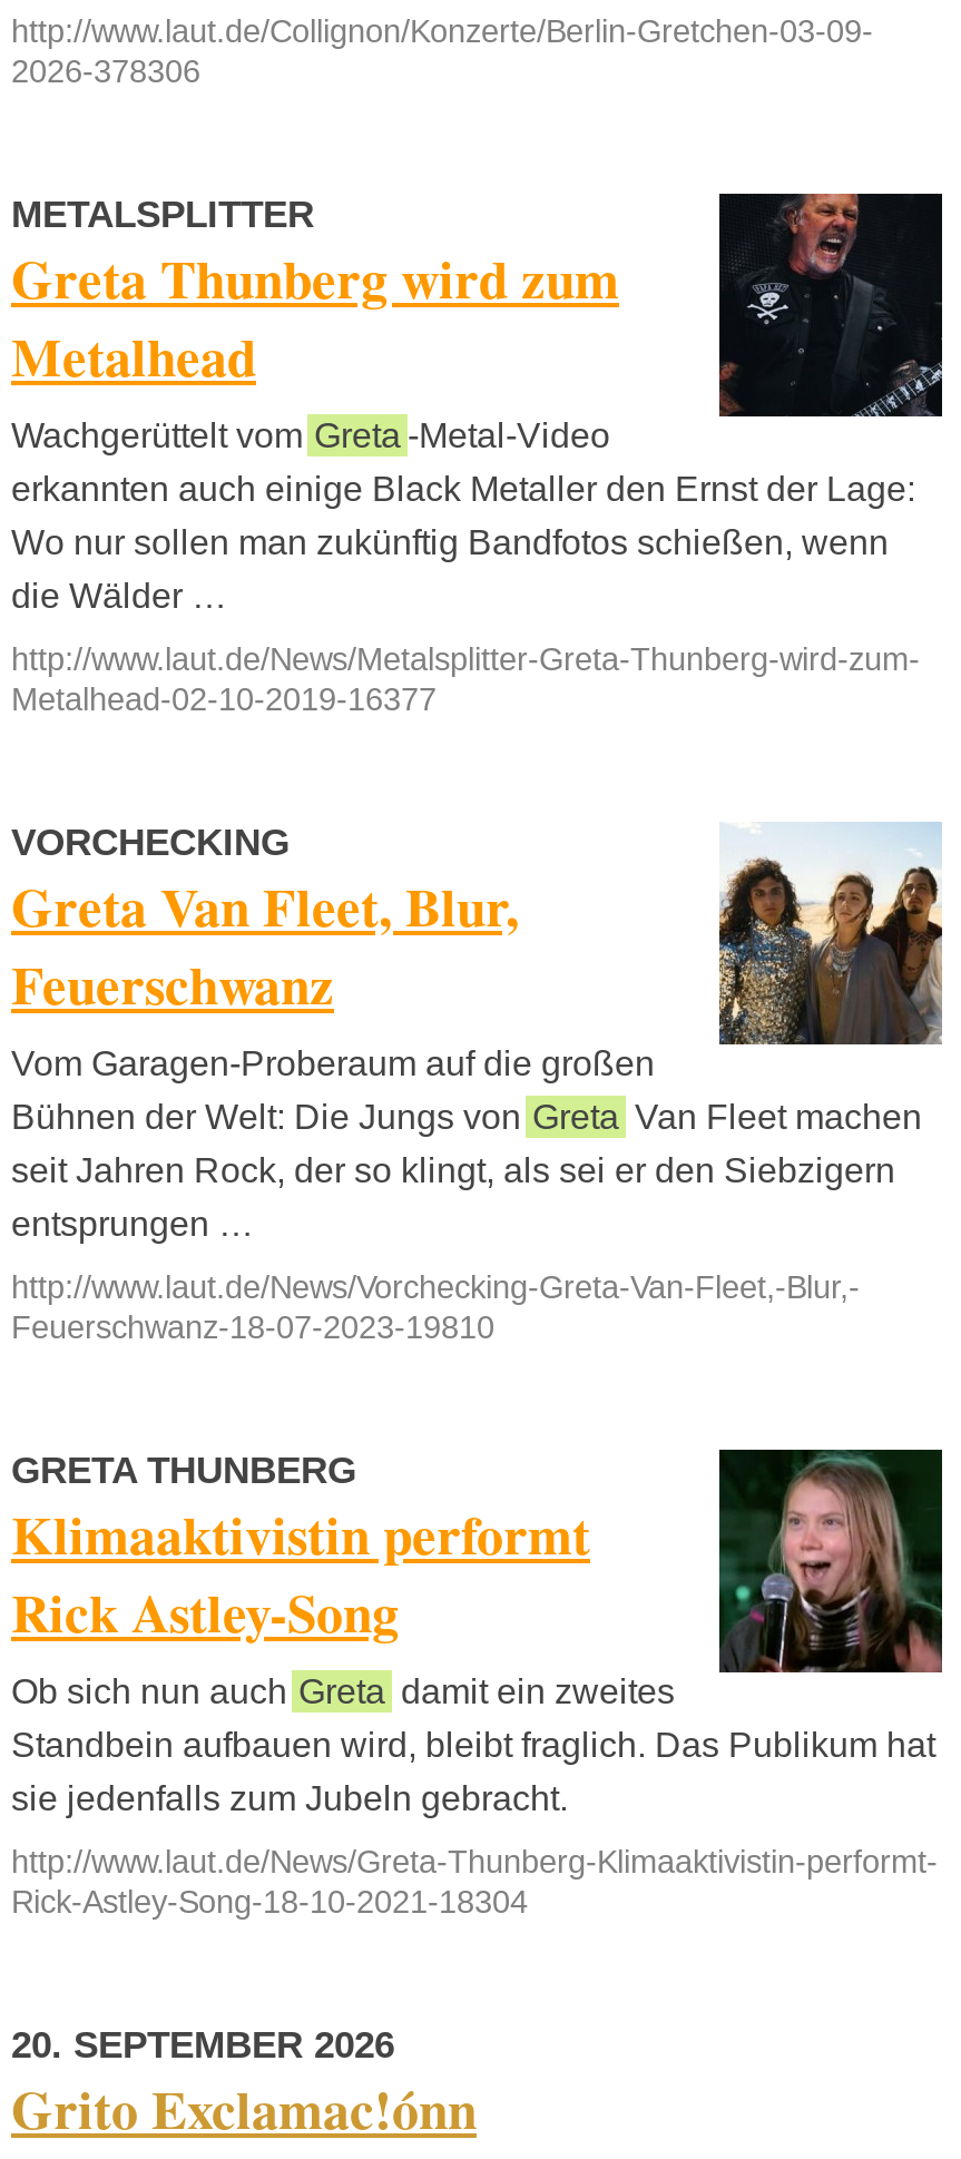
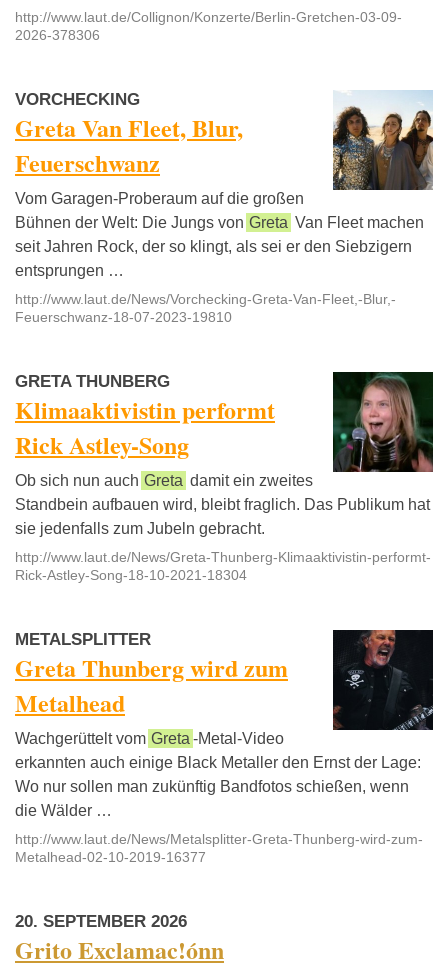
moved down: [image] | METALSPLITTER | Greta Thunberg wird zum | ... | http://www.laut.de/News/Metalsplitter-Greta-Thunberg-wird-zum- | Metalhead-02-10-2019-16377

moved up: [image] | VORCHECKING | Greta Van Fleet, Blur, | ... | http://www.laut.de/News/Greta-Thunberg-Klimaaktivistin-performt- | Rick-Astley-Song-18-10-2021-18304
